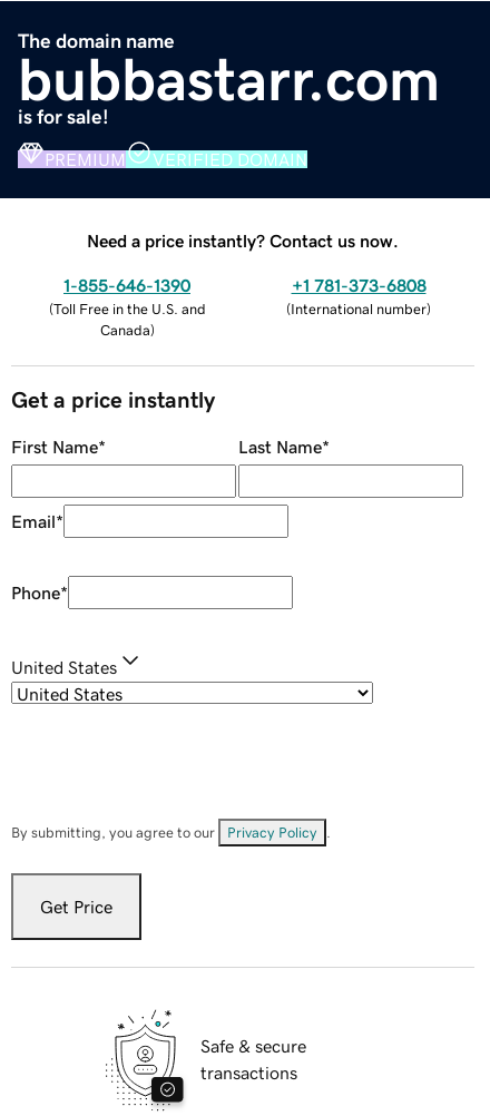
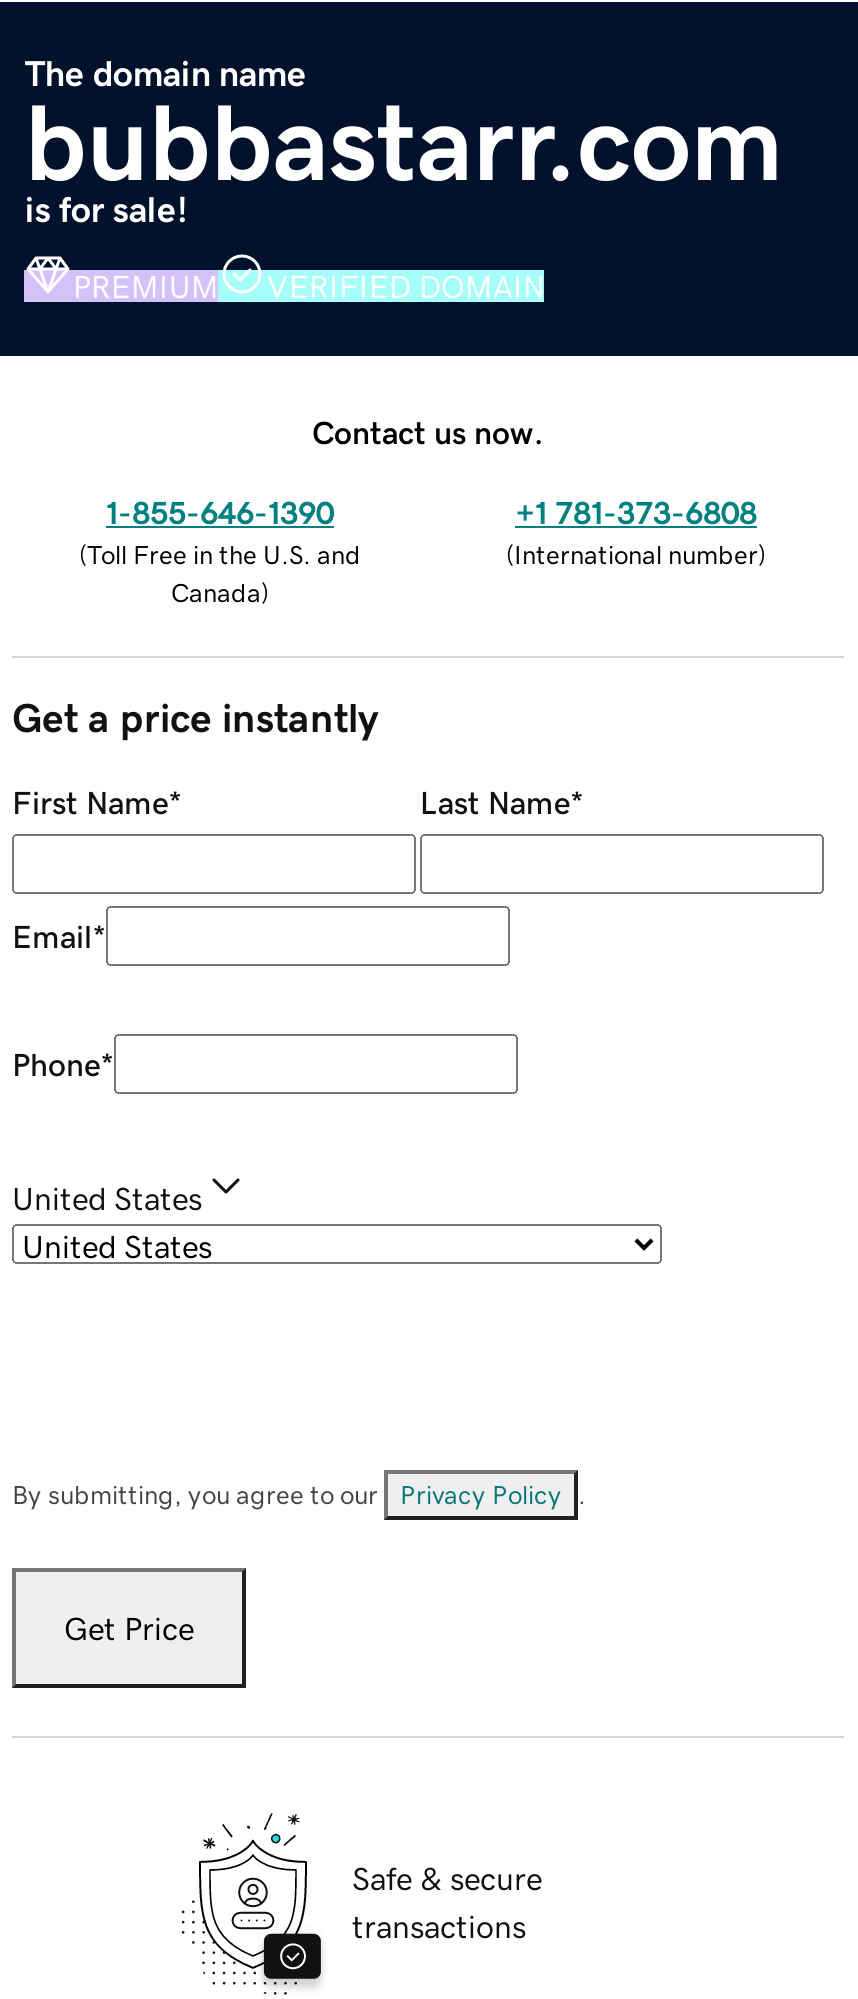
- Need a price instantly? Contact us now.
+ Contact us now.
